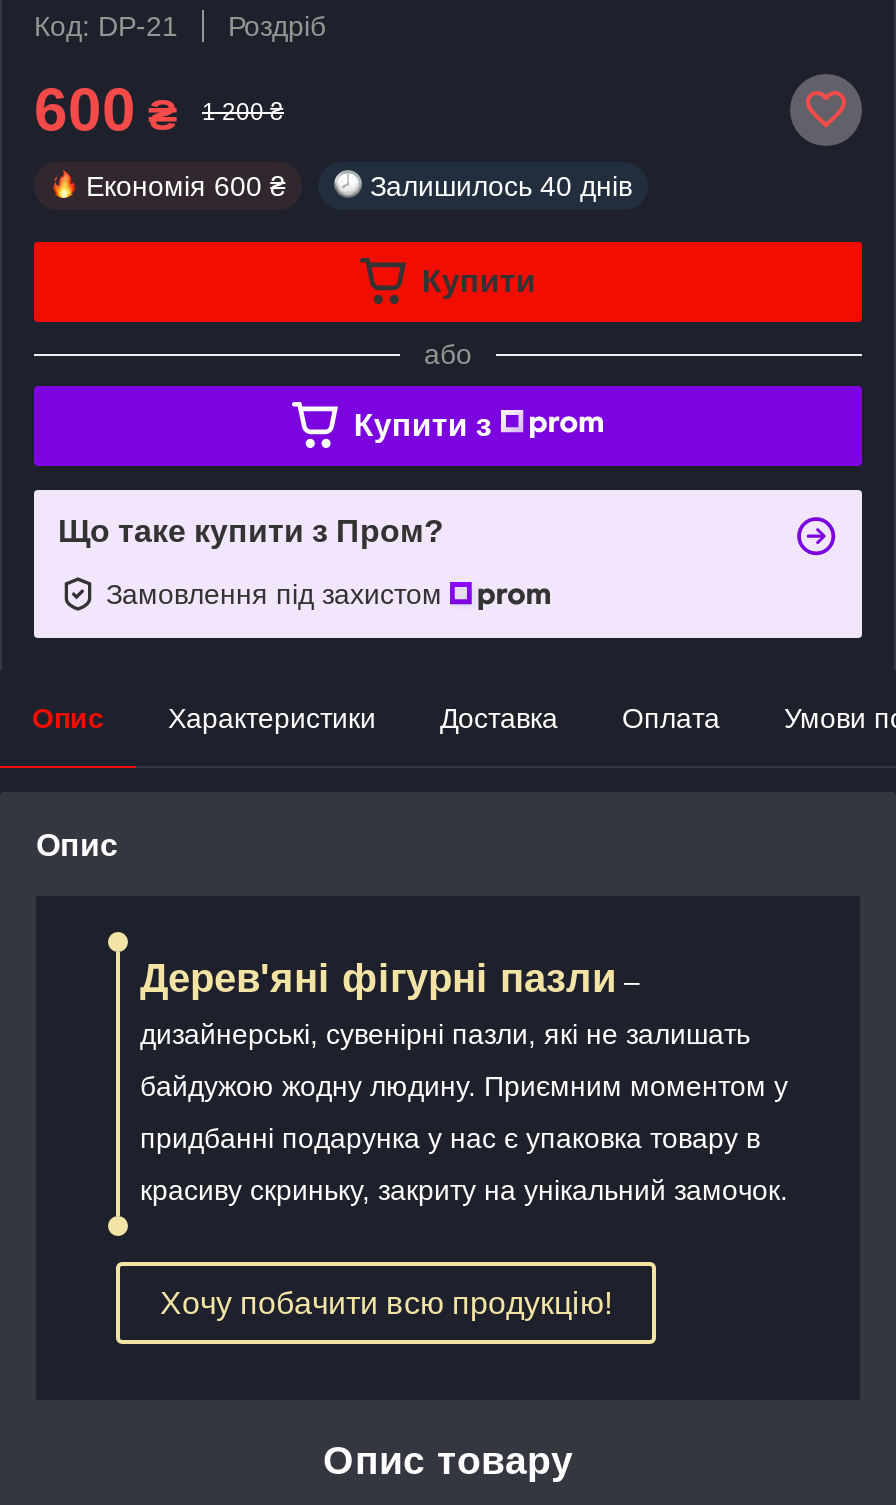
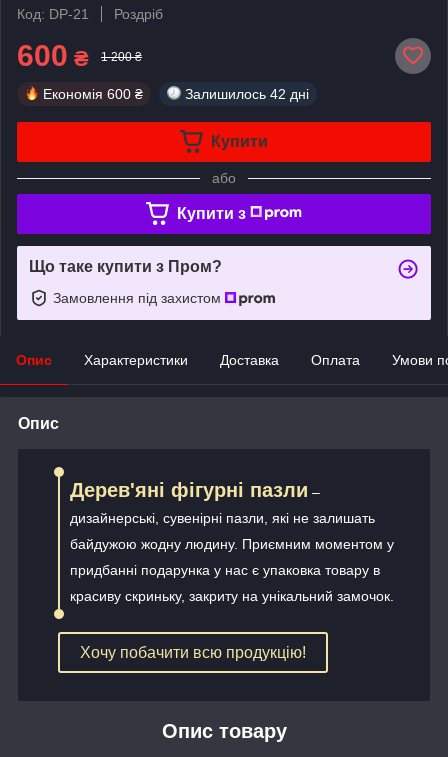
- Залишилось 40 днів
+ Залишилось 42 дні
